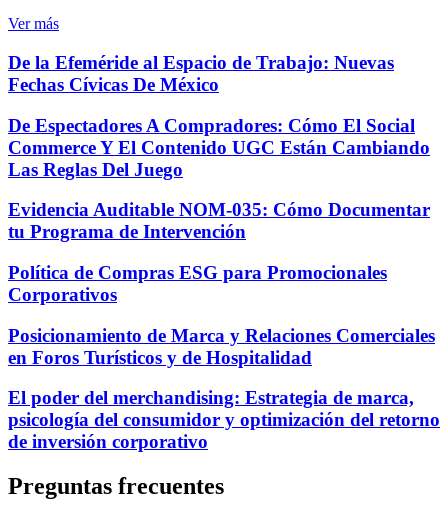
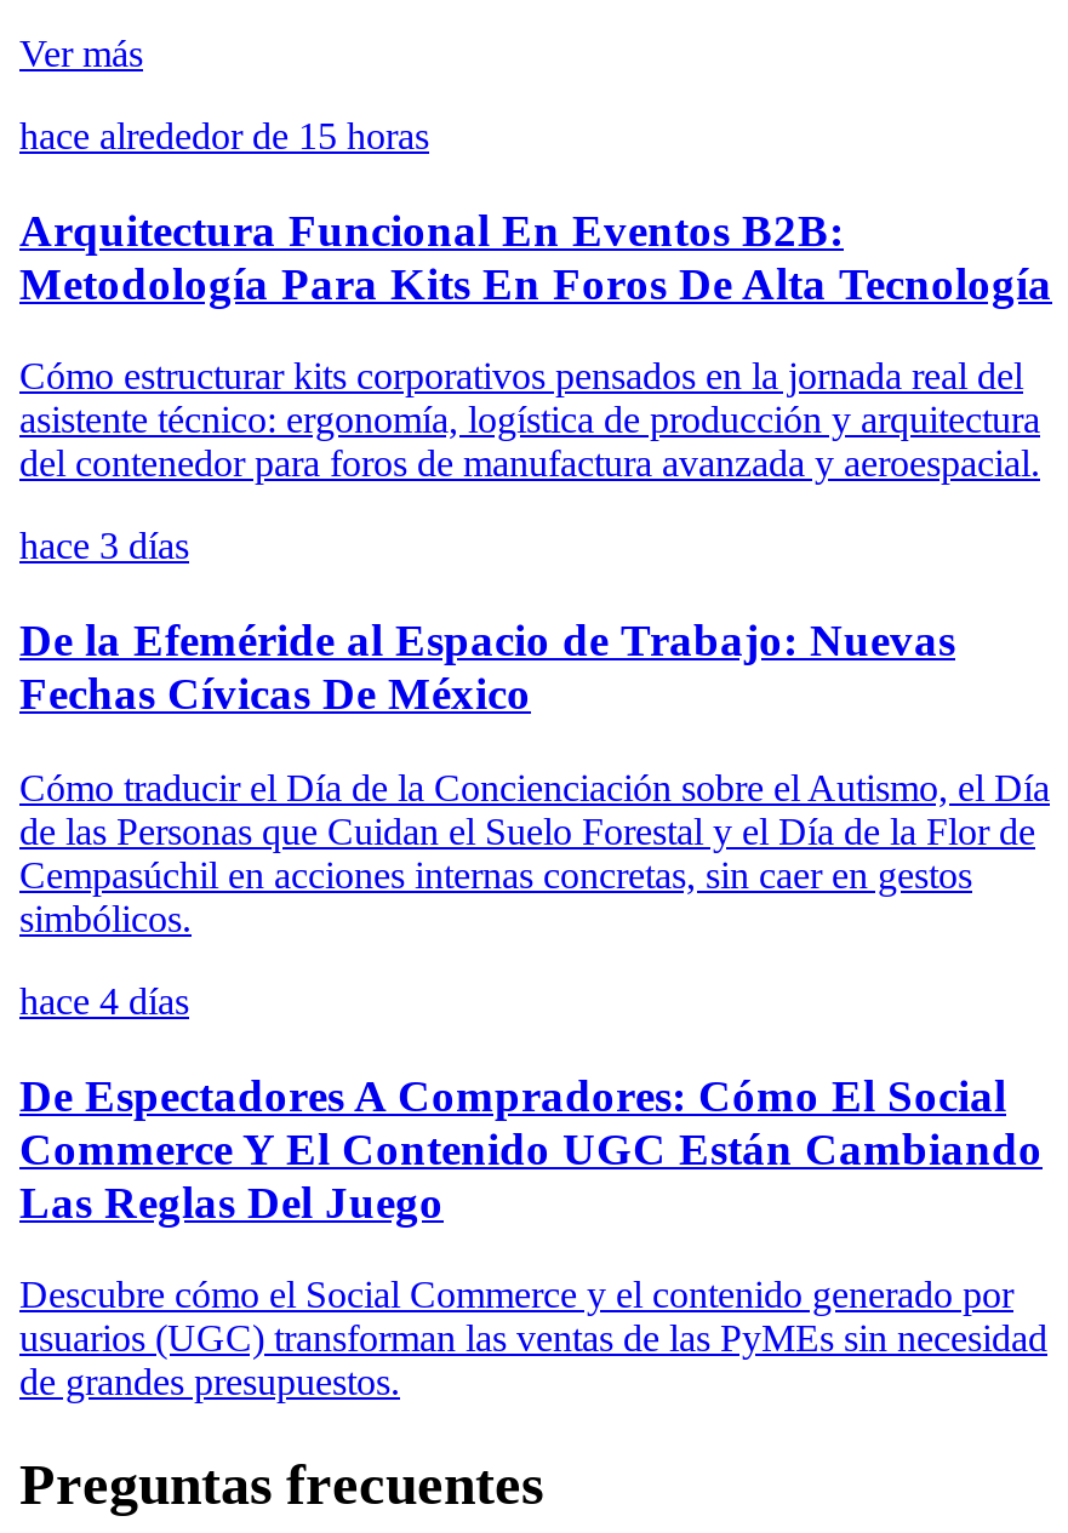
+ hace alrededor de 15 horas
+ Arquitectura Funcional En Eventos B2B:
+ Metodología Para Kits En Foros De Alta Tecnología
+ Cómo estructurar kits corporativos pensados en la jornada real del
+ asistente técnico: ergonomía, logística de producción y arquitectura
+ del contenedor para foros de manufactura avanzada y aeroespacial.
+ hace 3 días

moved down: De la Efeméride al Espacio de Trabajo: Nuevas | Fechas Cívicas De México

+ Cómo traducir el Día de la Concienciación sobre el Autismo, el Día
+ de las Personas que Cuidan el Suelo Forestal y el Día de la Flor de
+ Cempasúchil en acciones internas concretas, sin caer en gestos
+ simbólicos.
+ hace 4 días

moved down: De Espectadores A Compradores: Cómo El Social | Commerce Y El Contenido UGC Están Cambiando | Las Reglas Del Juego

- Evidencia Auditable NOM-035: Cómo Documentar
- tu Programa de Intervención
- Política de Compras ESG para Promocionales
- Corporativos
- Posicionamiento de Marca y Relaciones Comerciales
- en Foros Turísticos y de Hospitalidad
- El poder del merchandising: Estrategia de marca,
- psicología del consumidor y optimización del retorno
- de inversión corporativo
+ Descubre cómo el Social Commerce y el contenido generado por
+ usuarios (UGC) transforman las ventas de las PyMEs sin necesidad
+ de grandes presupuestos.
